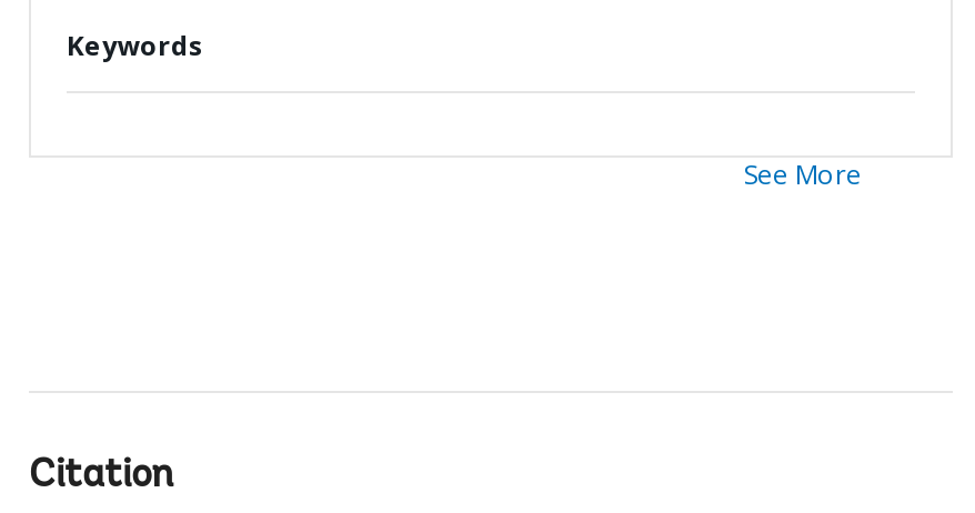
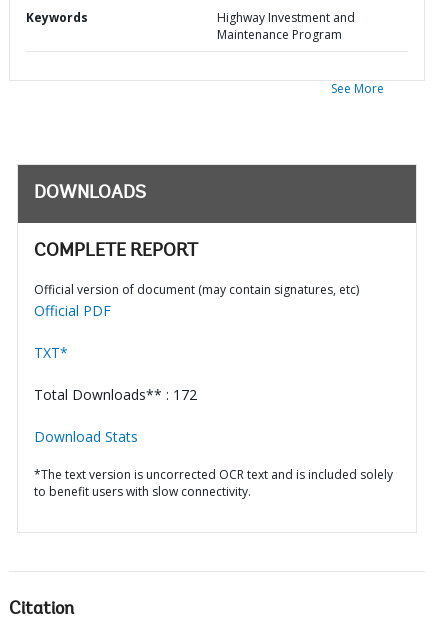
+ Highway Investment and
+ Maintenance Program

+ DOWNLOADS
+ COMPLETE REPORT
+ Official version of document (may contain signatures, etc)
+ Official PDF
+ TXT*
+ Total Downloads** : 172
+ Download Stats
+ *The text version is uncorrected OCR text and is included solely
+ to benefit users with slow connectivity.
